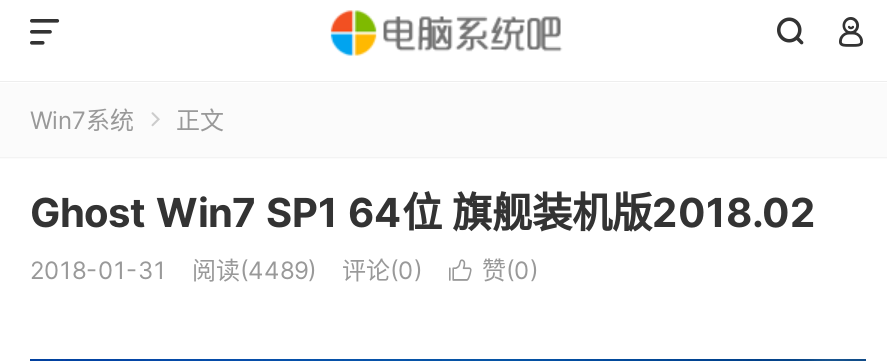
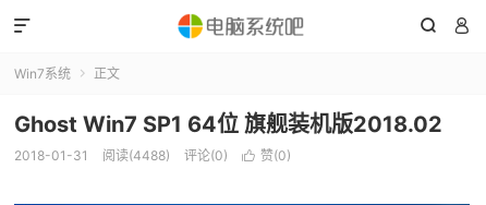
- 阅读(4489)
+ 阅读(4488)
